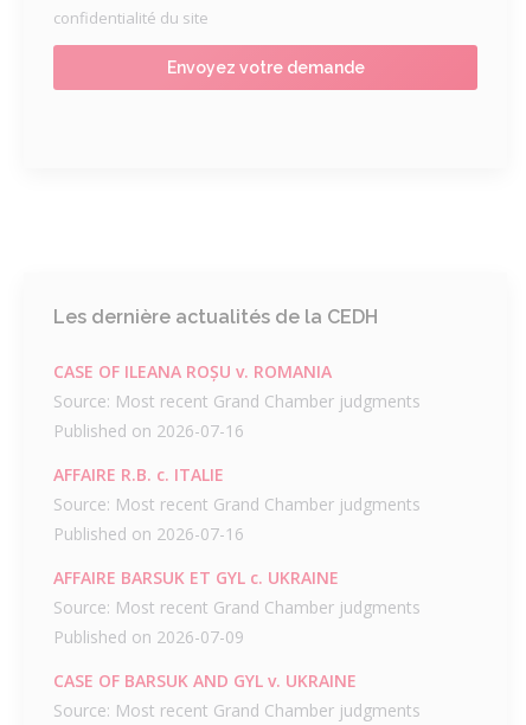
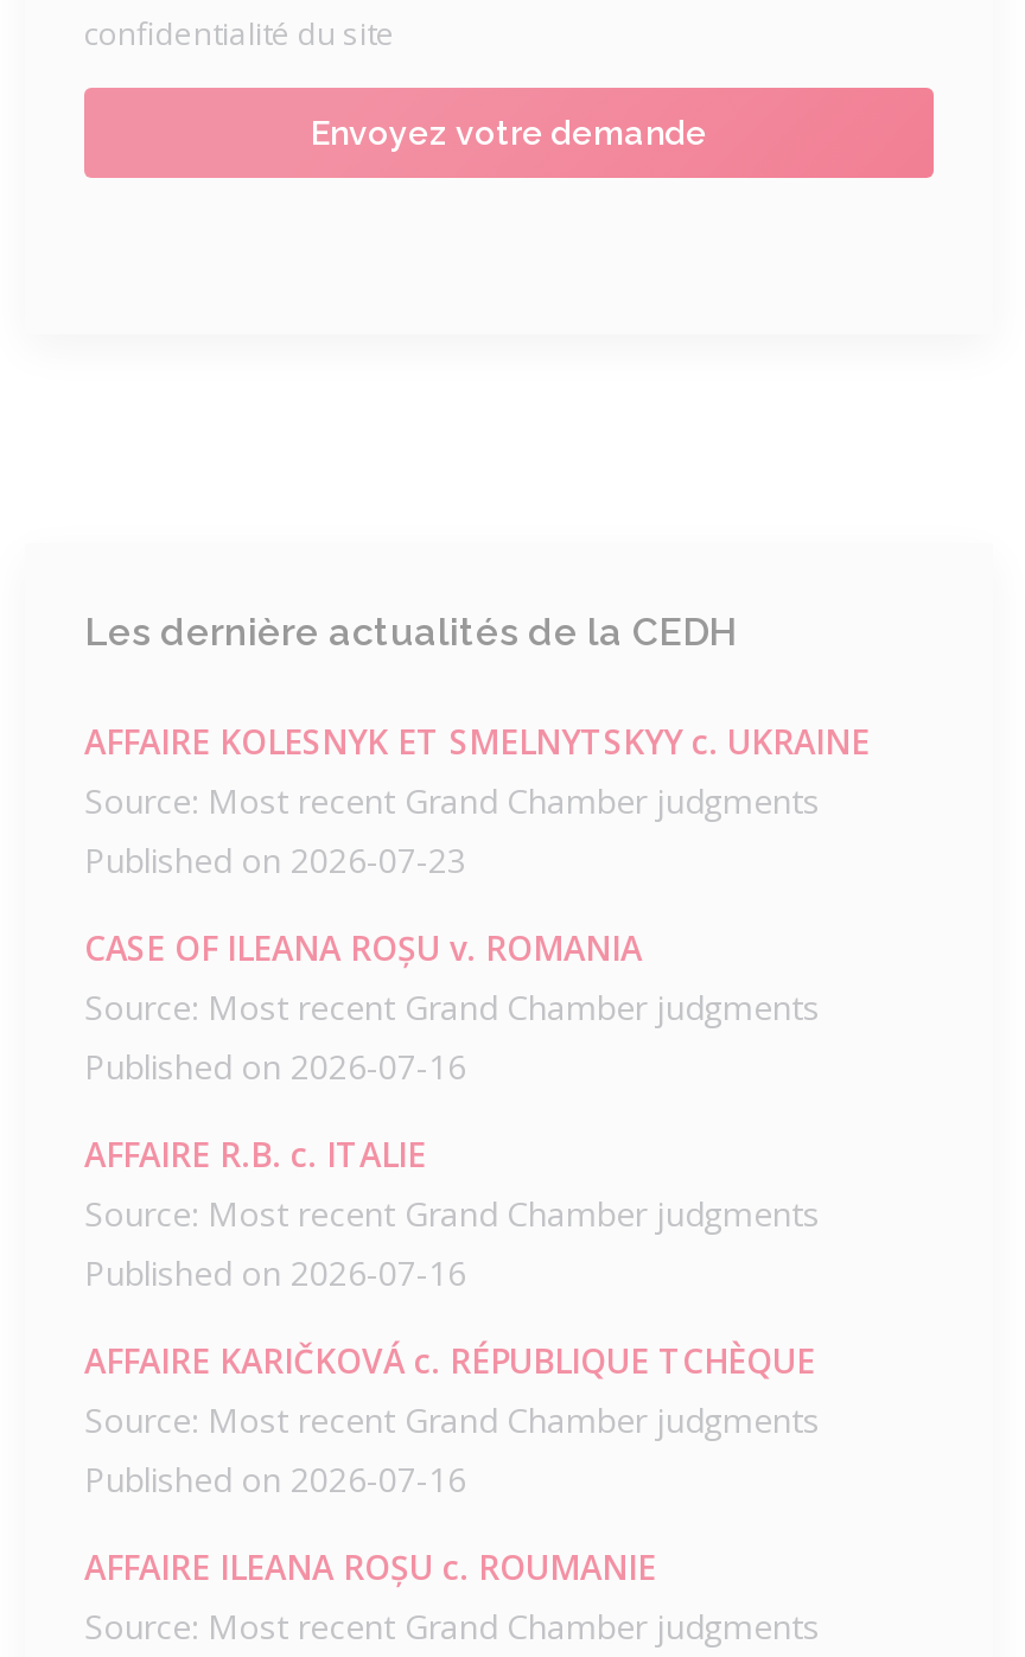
+ AFFAIRE KOLESNYK ET SMELNYTSKYY c. UKRAINE
+ Source: Most recent Grand Chamber judgments
+ Published on 2026-07-23

- AFFAIRE BARSUK ET GYL c. UKRAINE
+ AFFAIRE KARIČKOVÁ c. RÉPUBLIQUE TCHÈQUE

- Published on 2026-07-09
+ Published on 2026-07-16

- CASE OF BARSUK AND GYL v. UKRAINE
+ AFFAIRE ILEANA ROȘU c. ROUMANIE
